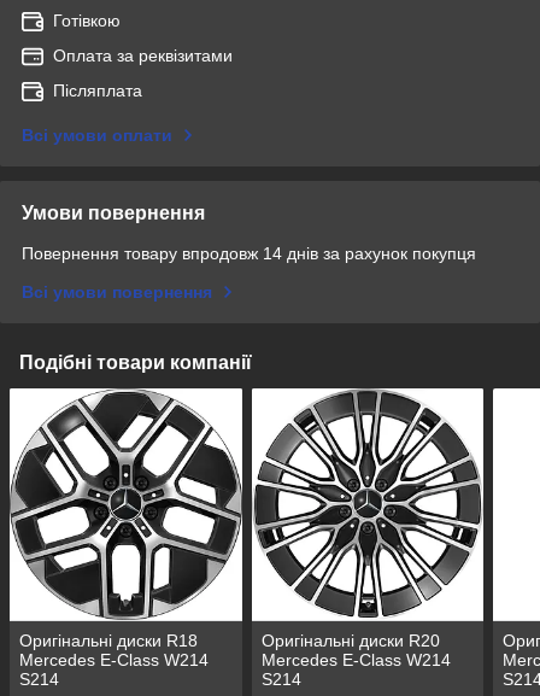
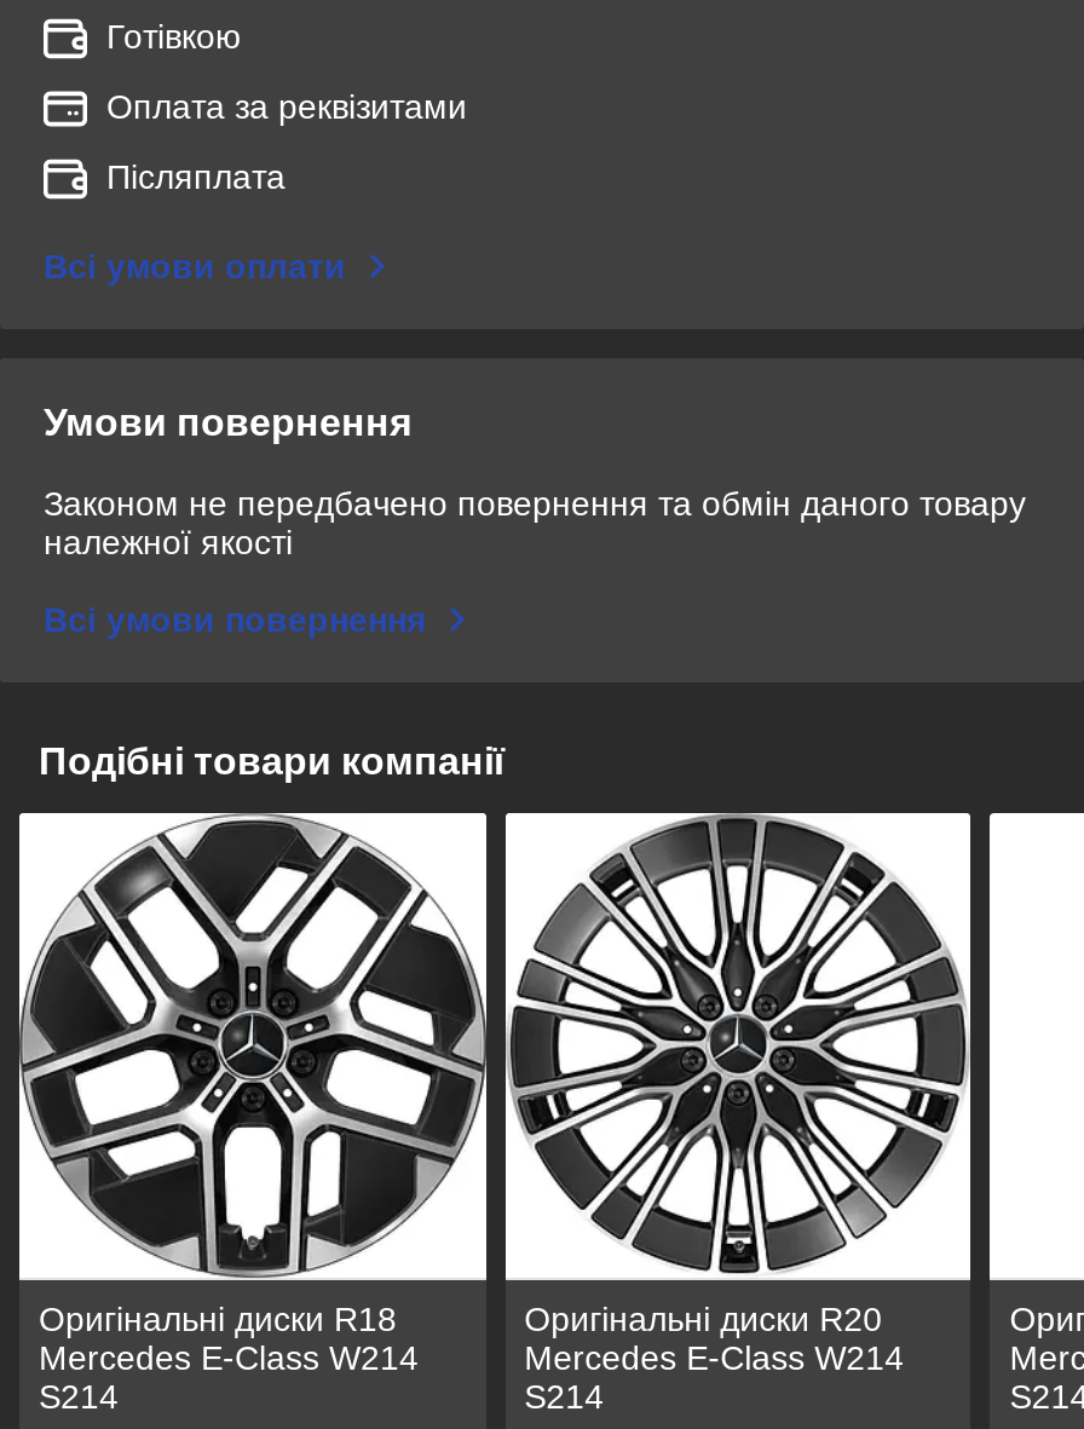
- Повернення товару впродовж 14 днів за рахунок покупця
+ Законом не передбачено повернення та обмін даного товару
+ належної якості
